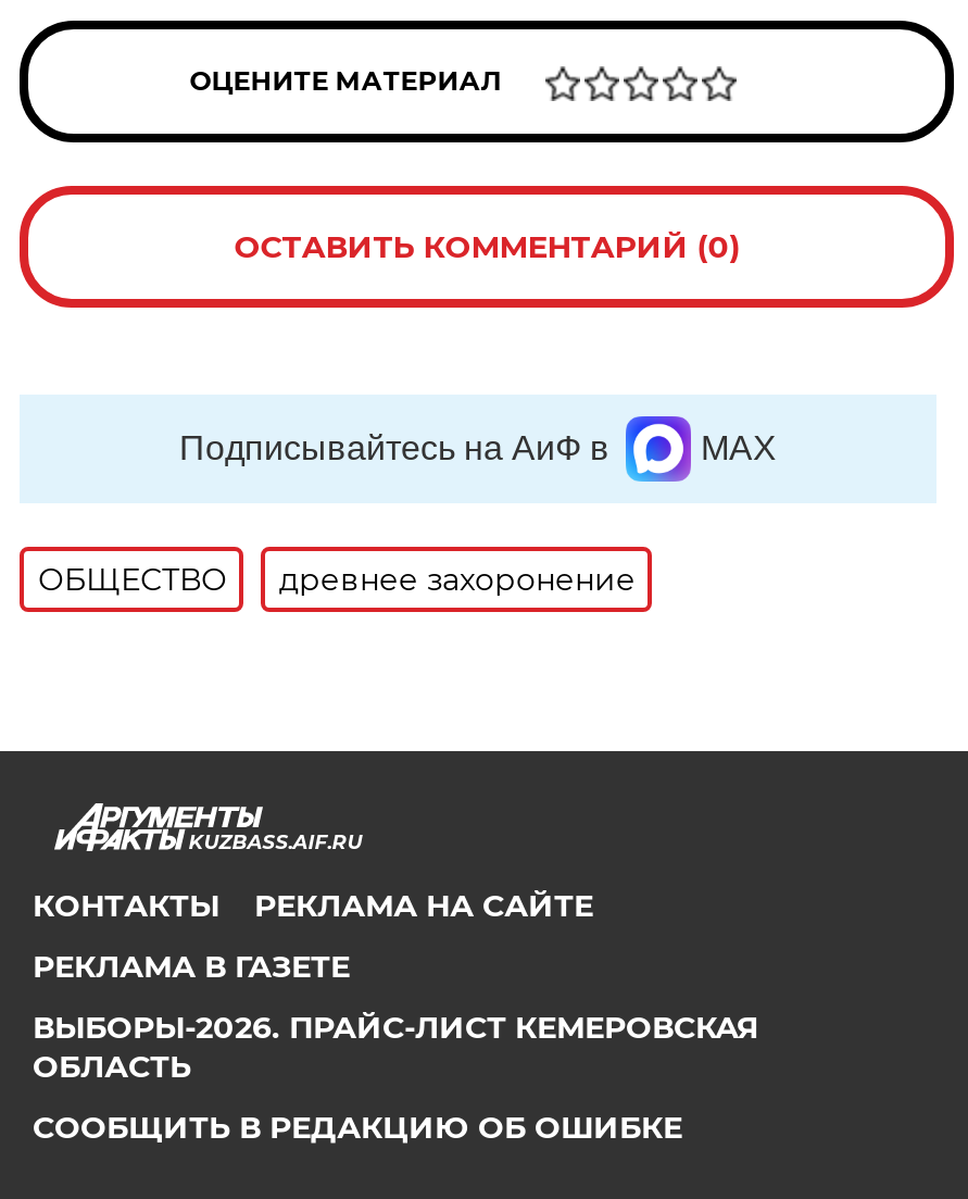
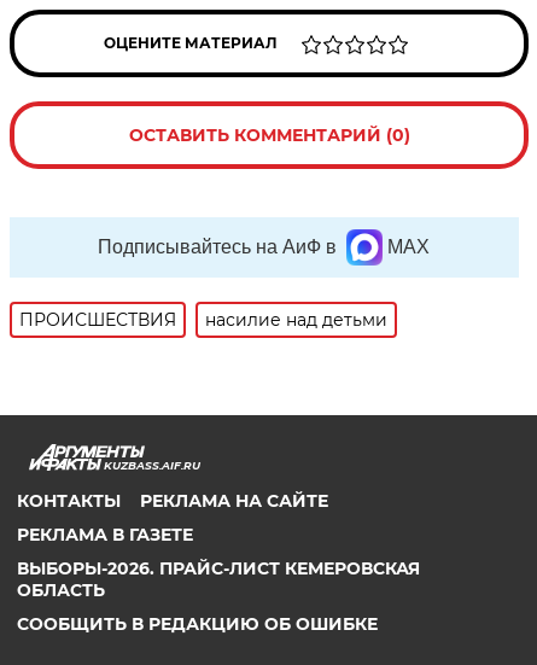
- ОБЩЕСТВО
- древнее захоронение
+ ПРОИСШЕСТВИЯ
+ насилие над детьми
